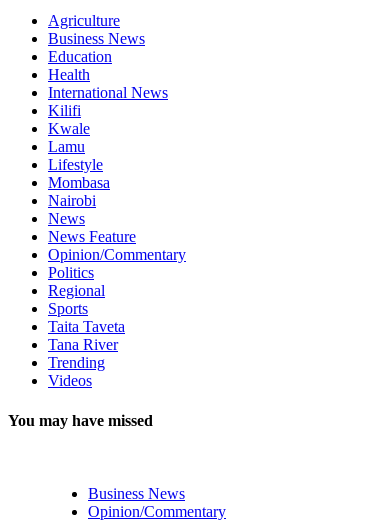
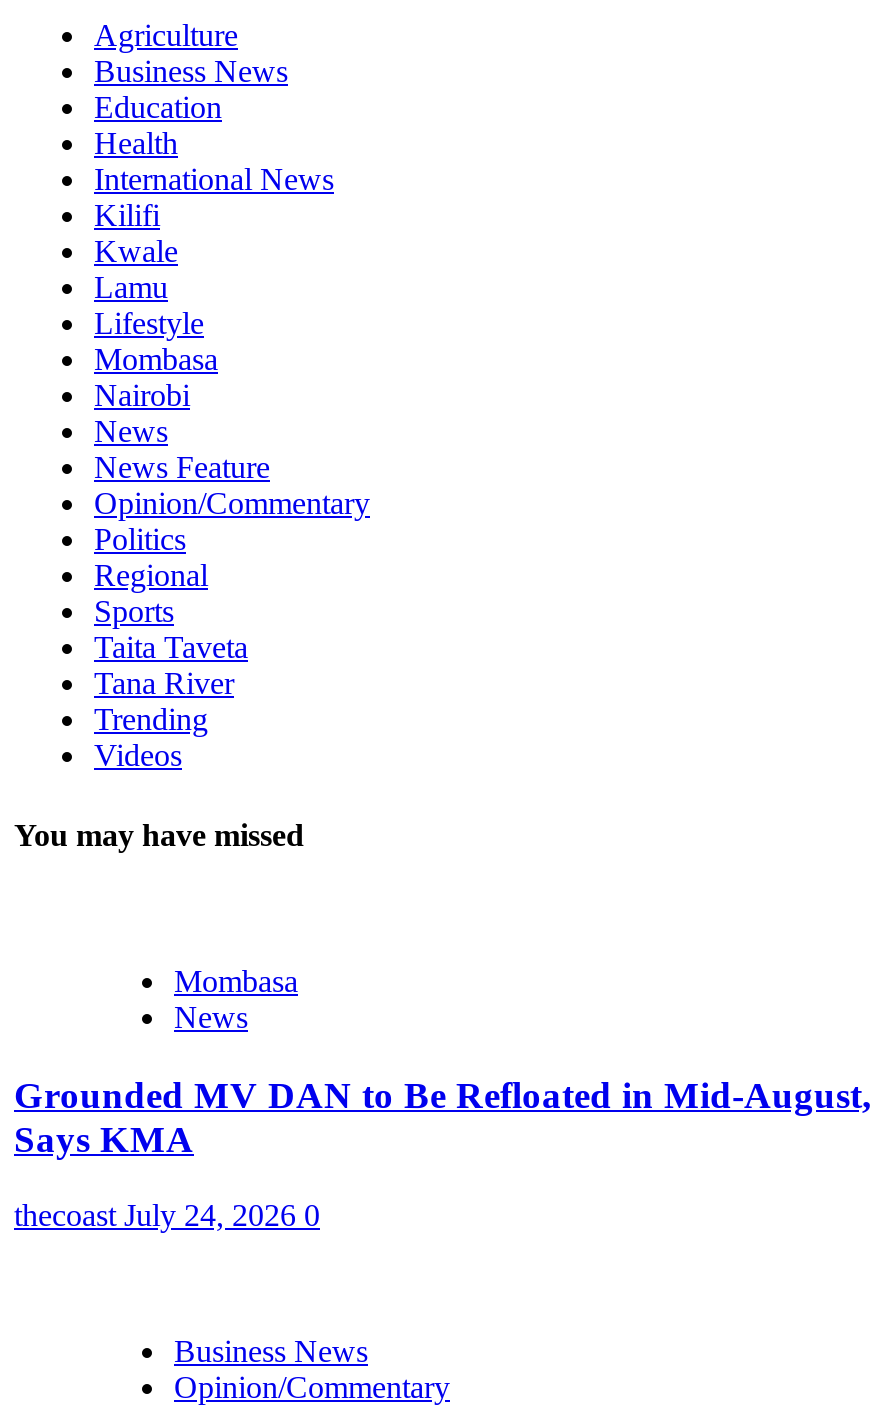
+ Mombasa
+ News
+ Grounded MV DAN to Be Refloated in Mid-August,
+ Says KMA
+ thecoast July 24, 2026 0
